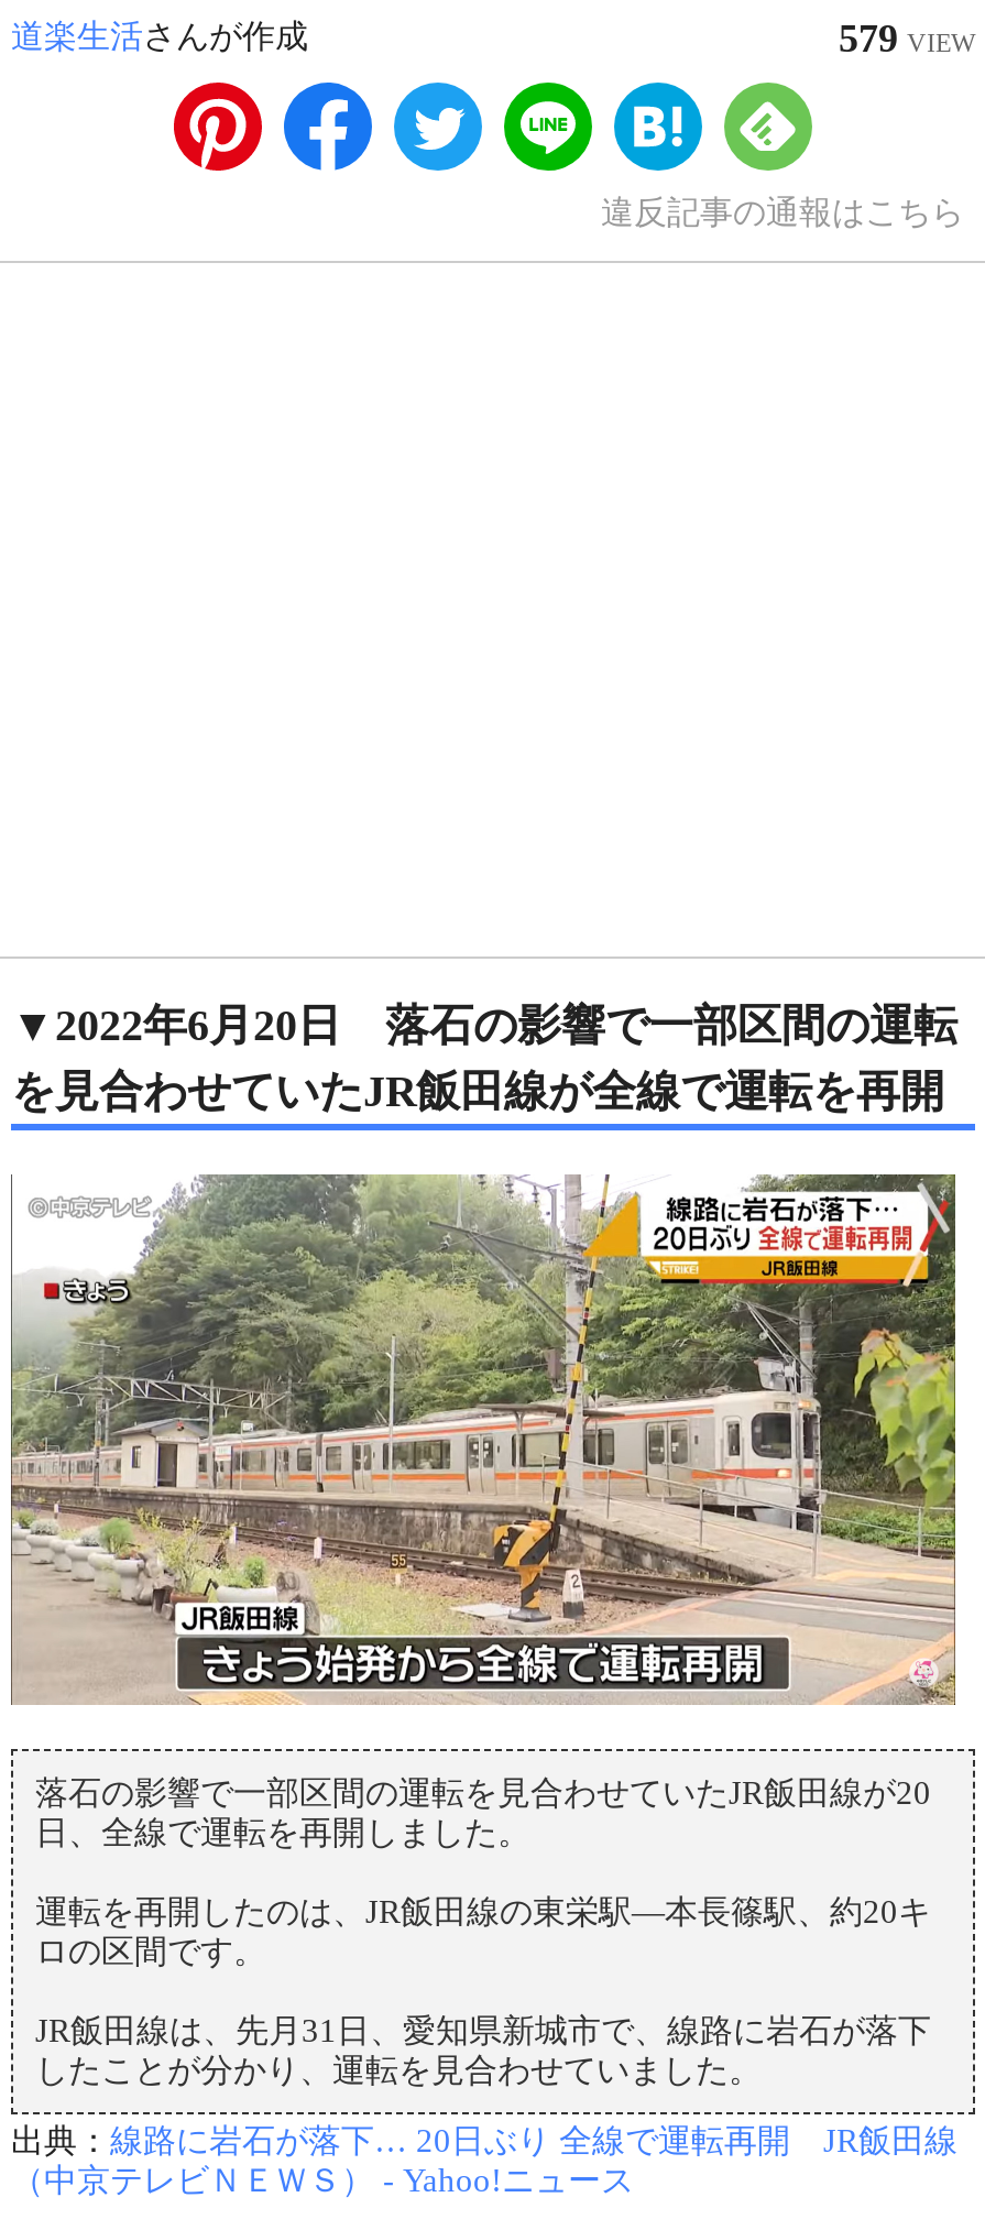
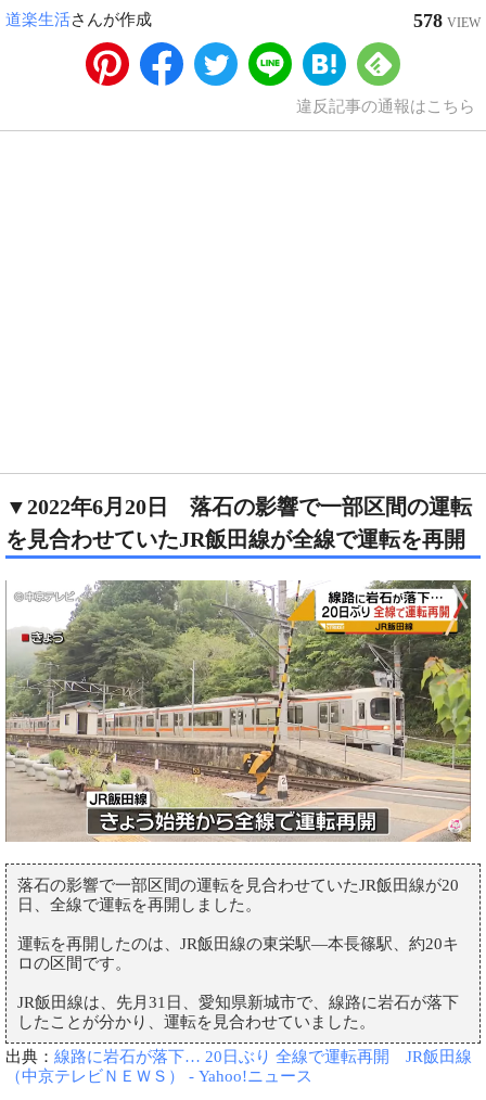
- 579 VIEW
+ 578 VIEW
